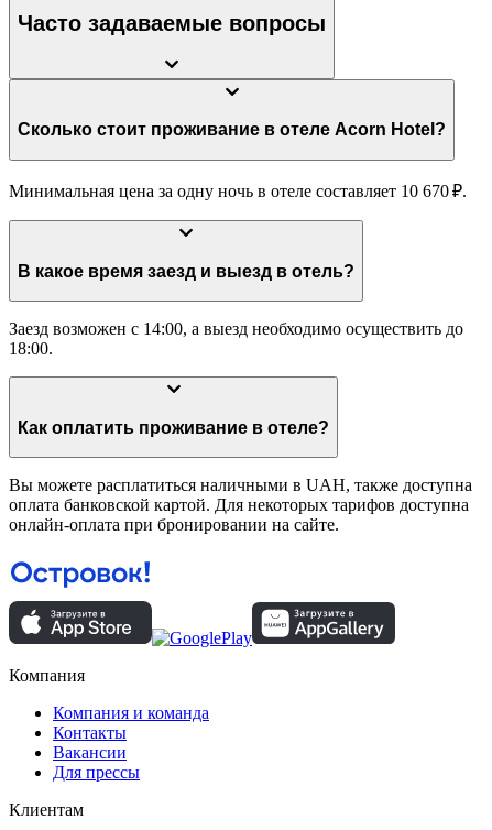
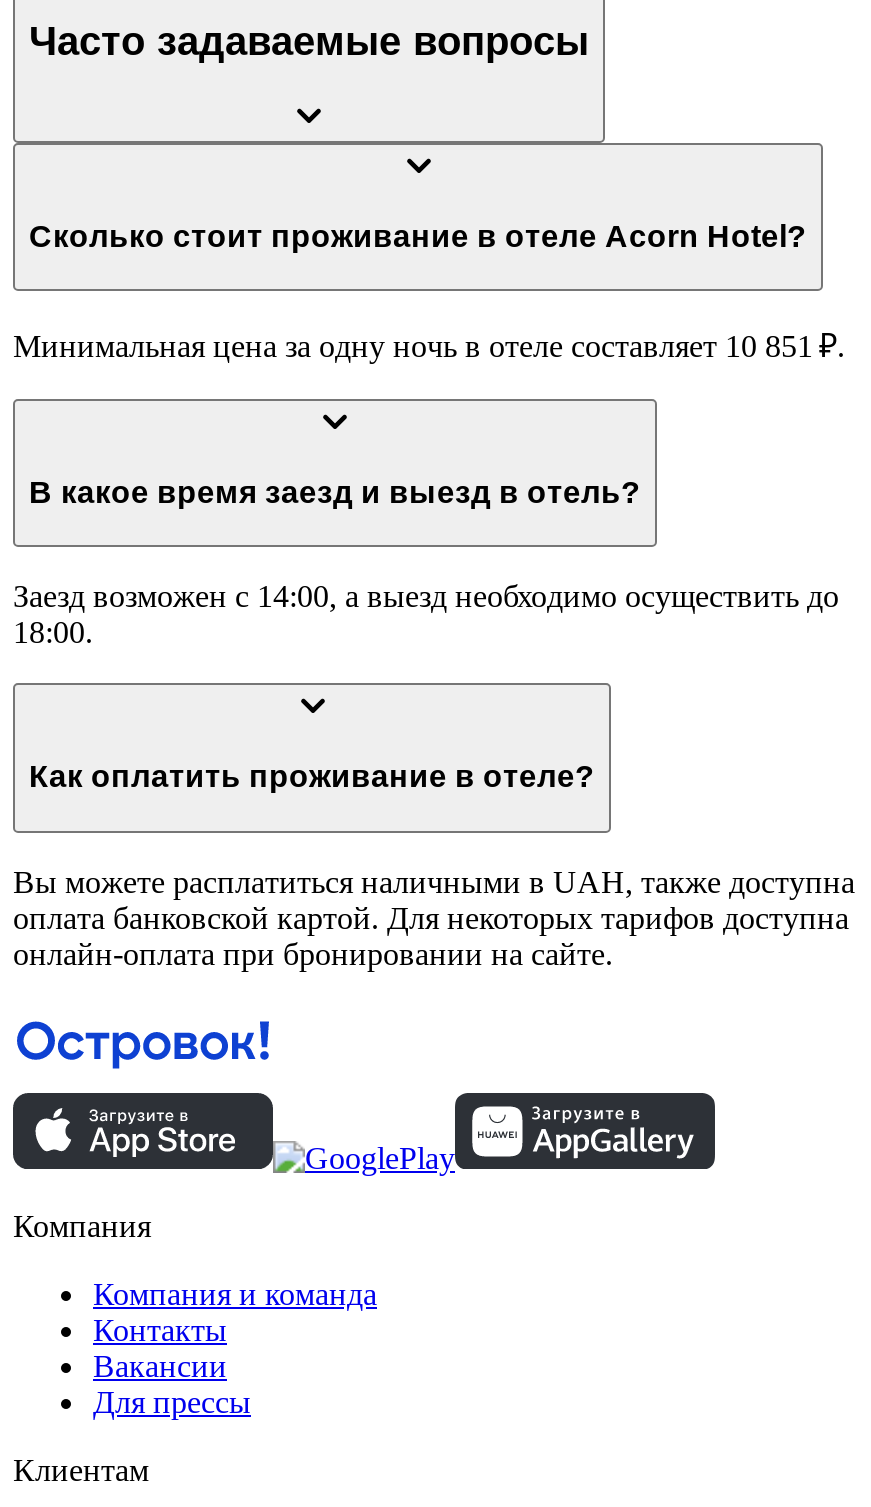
- Минимальная цена за одну ночь в отеле составляет 10 670 ₽.
+ Минимальная цена за одну ночь в отеле составляет 10 851 ₽.
